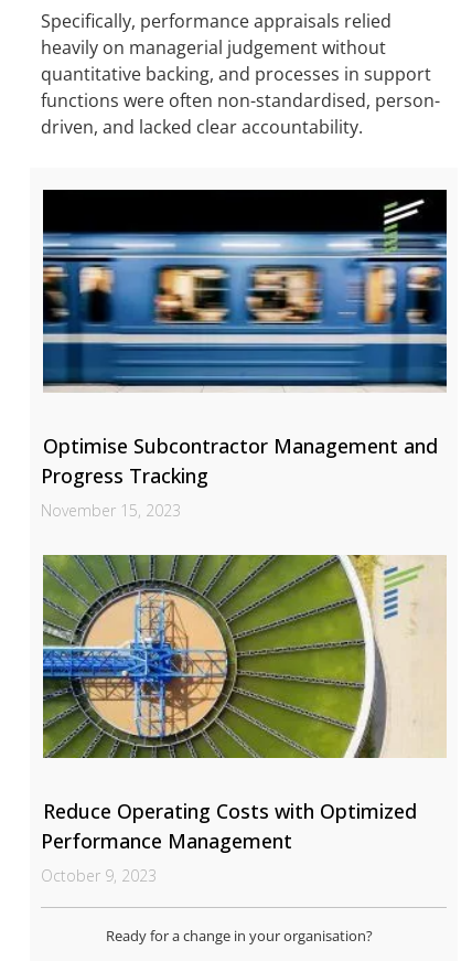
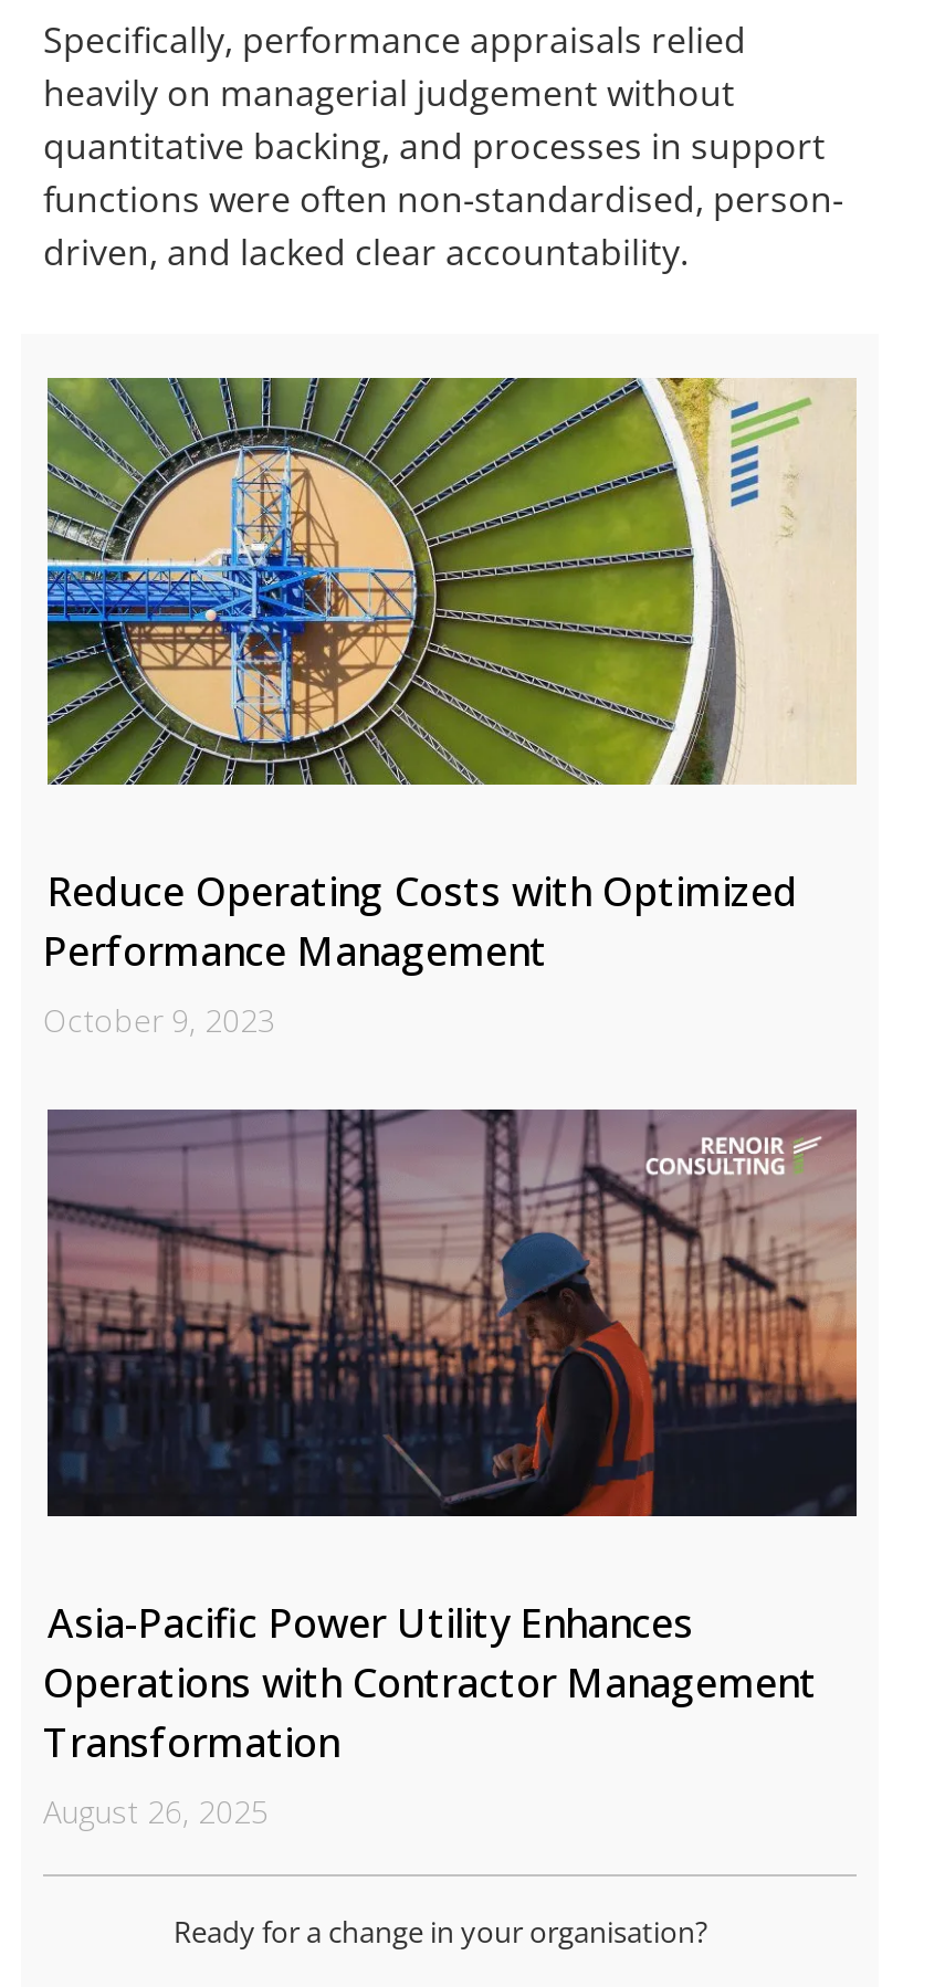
- [image]
- Optimise Subcontractor Management and
- Progress Tracking
- November 15, 2023

moved up: [image] | Reduce Operating Costs with Optimized | Performance Management | October 9, 2023

+ [image]
+ Asia-Pacific Power Utility Enhances
+ Operations with Contractor Management
+ Transformation
+ August 26, 2025
